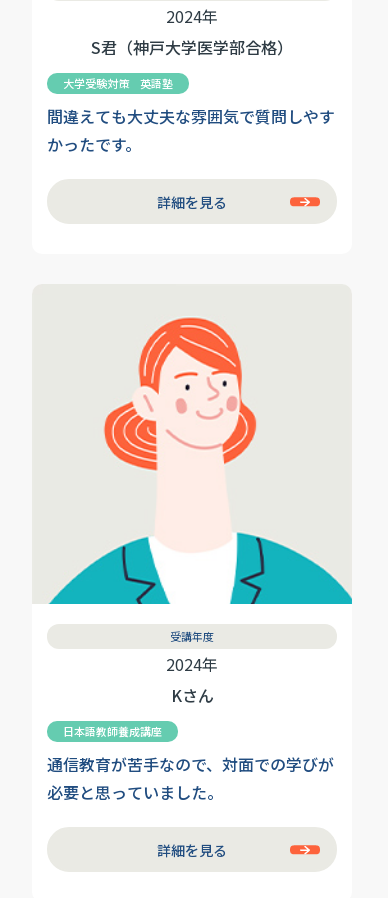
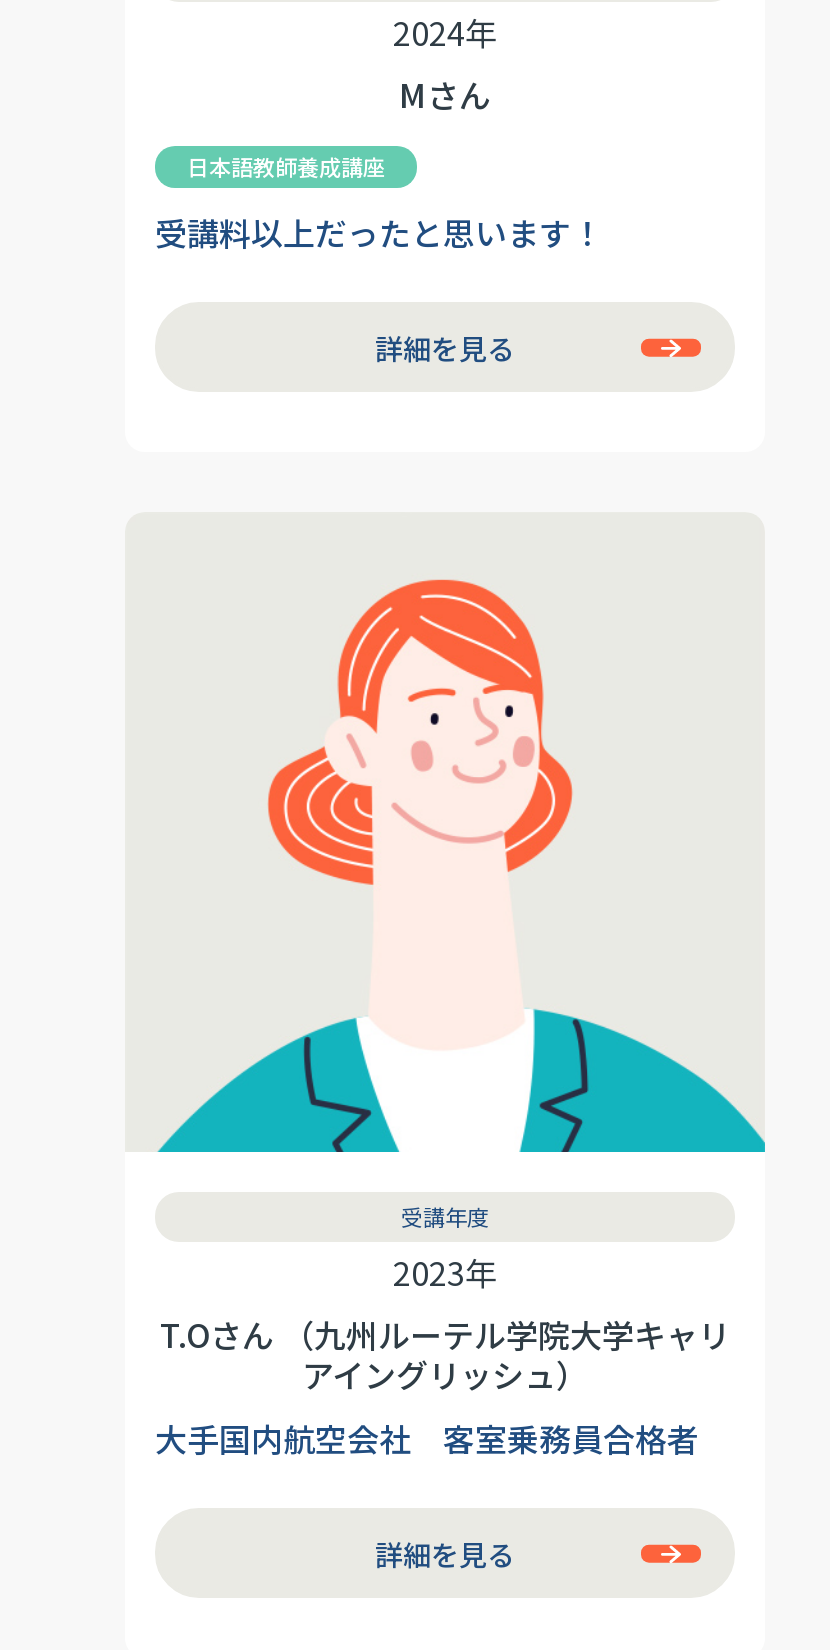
- S君（神戸大学医学部合格）
+ Mさん

- 大学受験対策 英語塾

- 間違えても大丈夫な雰囲気で質問しやす
- かったです。
+ 受講料以上だったと思います！

- 2024年
- Kさん
- 通信教育が苦手なので、対面での学びが
- 必要と思っていました。
+ 2023年
+ T.Oさん （九州ルーテル学院大学キャリ
+ アイングリッシュ）
+ 大手国内航空会社 客室乗務員合格者

moved up: 日本語教師養成講座
